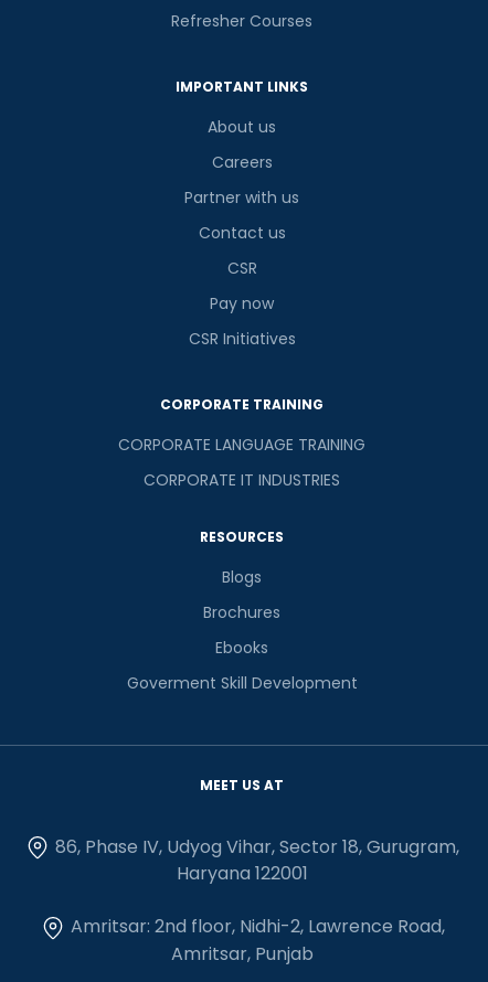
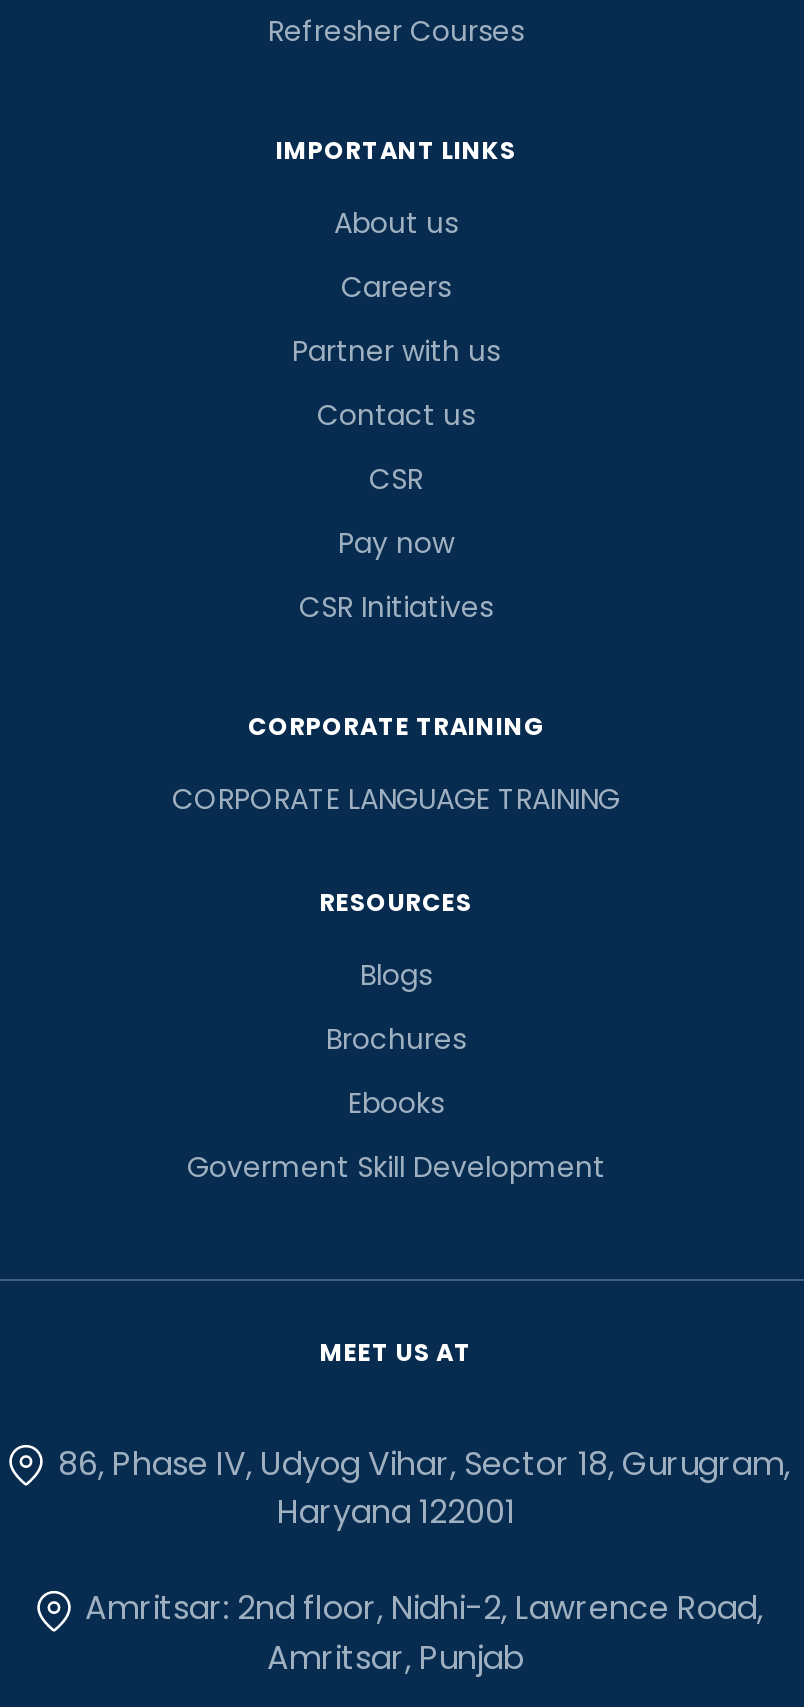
- CORPORATE IT INDUSTRIES
